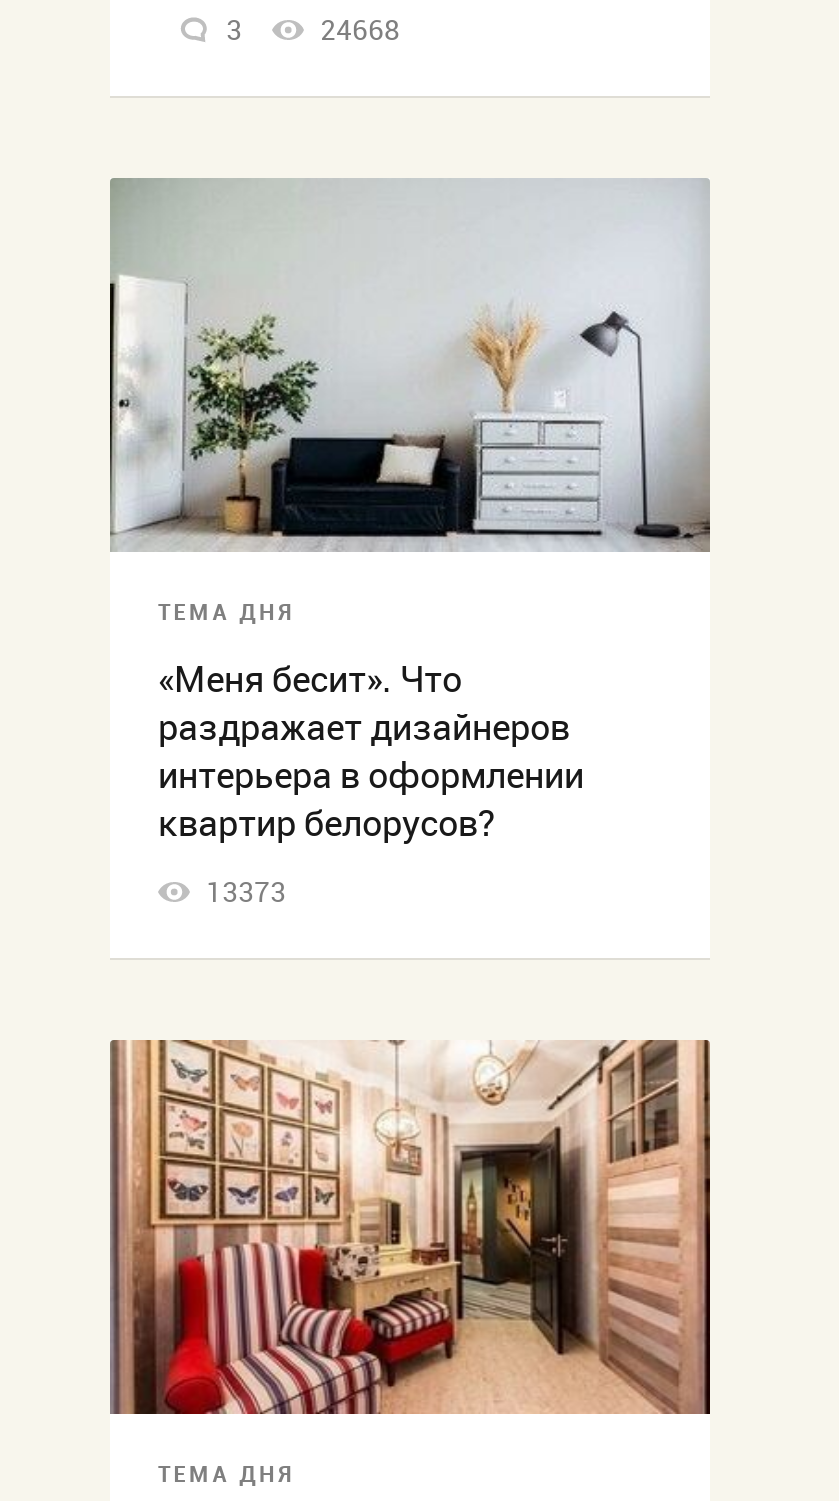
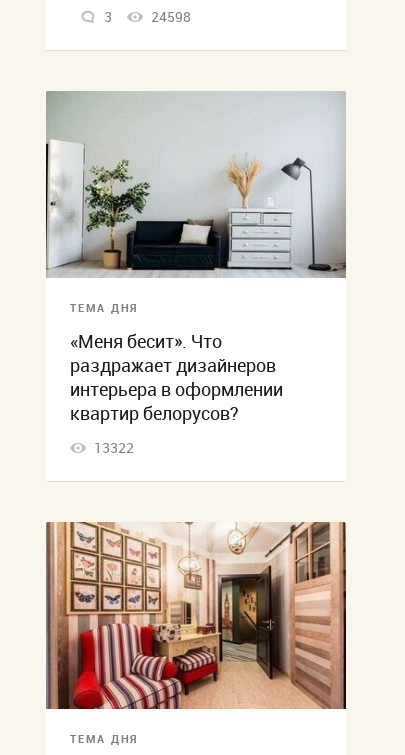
- 24668
+ 24598

- 13373
+ 13322
